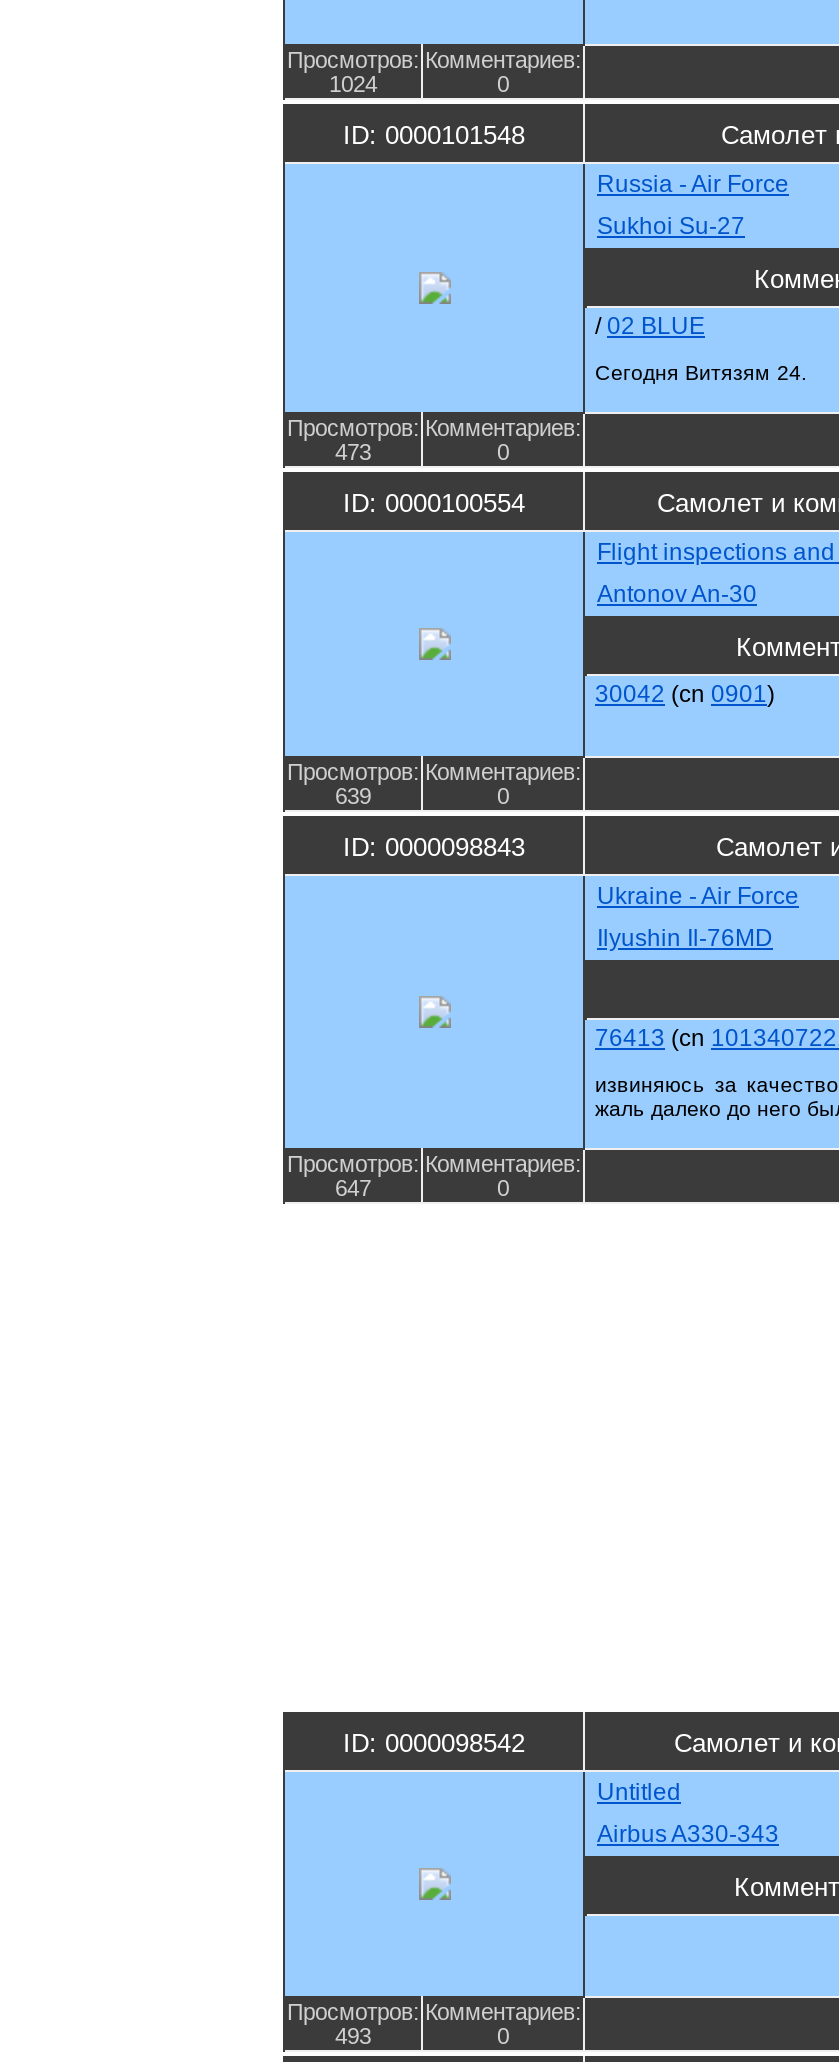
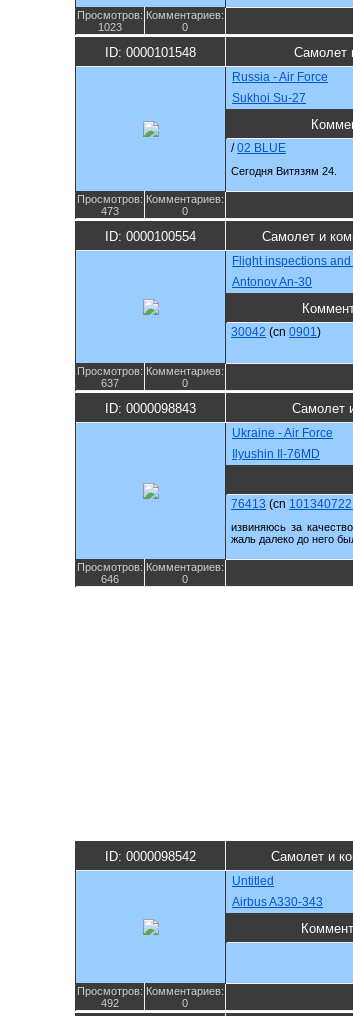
- 1024
+ 1023

- 639
+ 637

- 647
+ 646

- 493
+ 492
